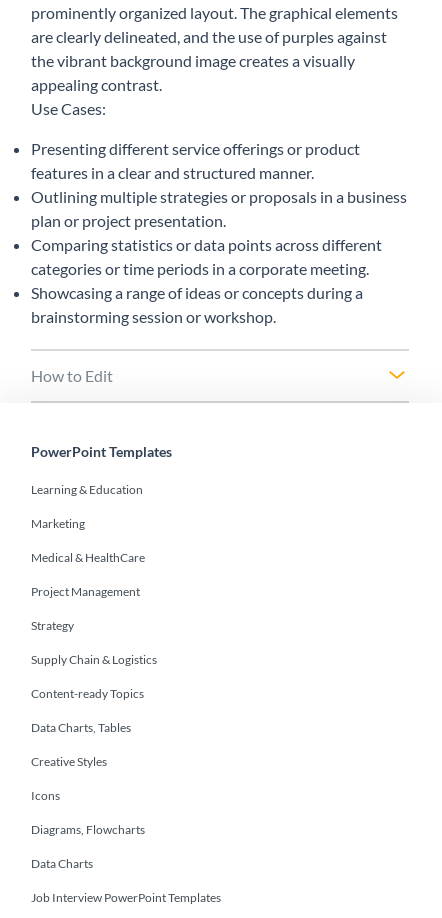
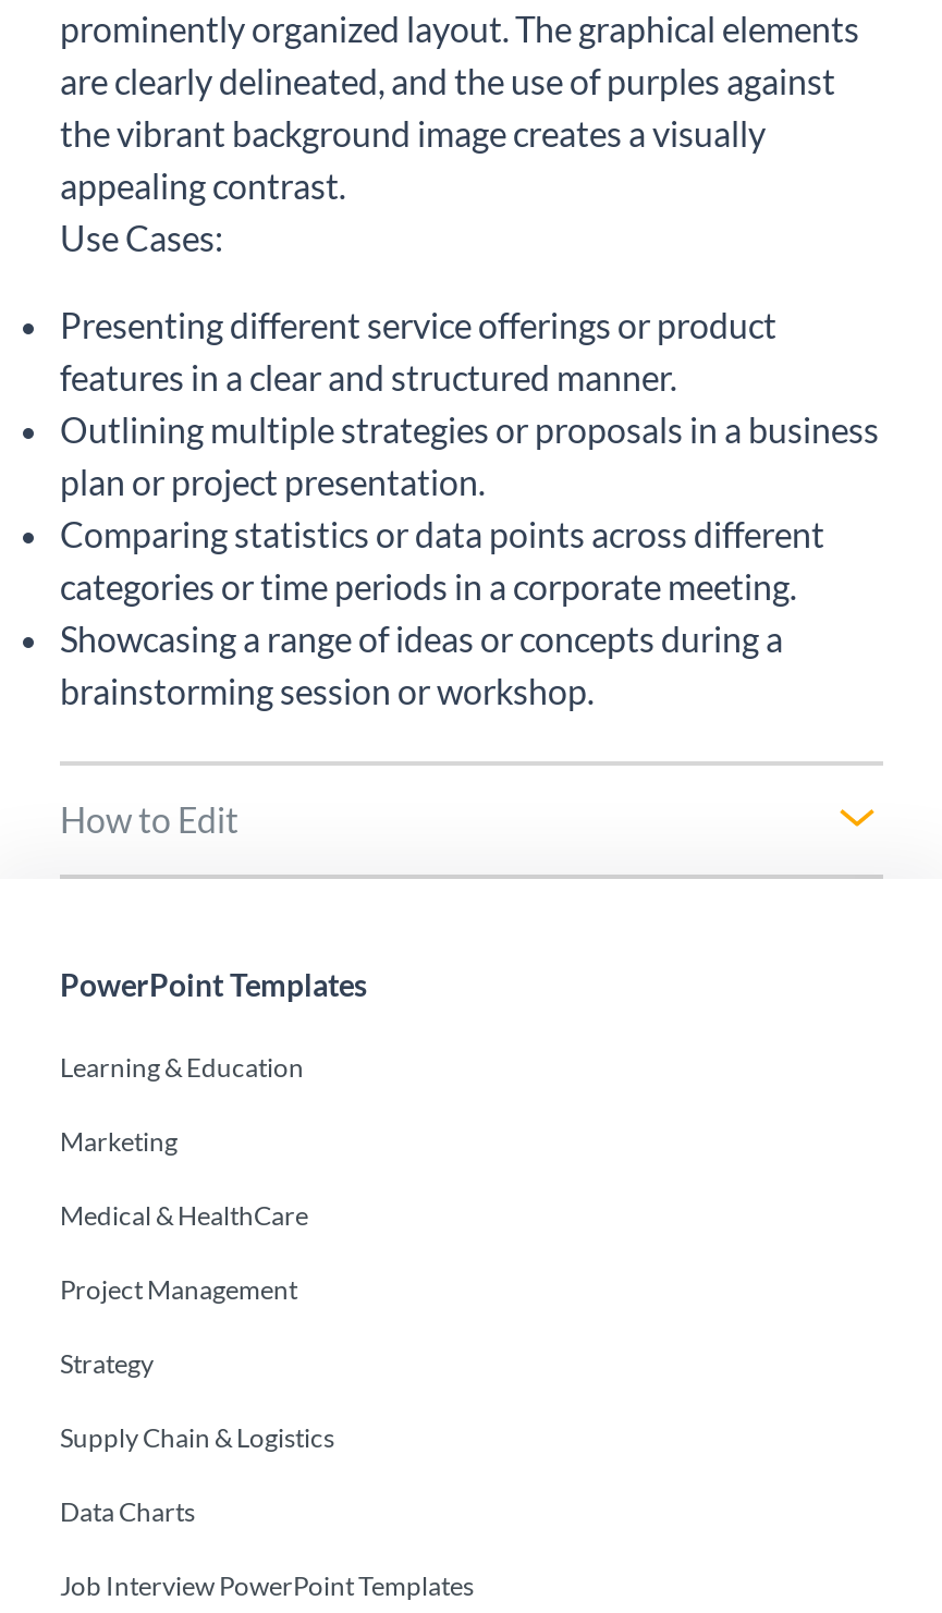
- Content-ready Topics
- Data Charts, Tables
- Creative Styles
- Icons
- Diagrams, Flowcharts
